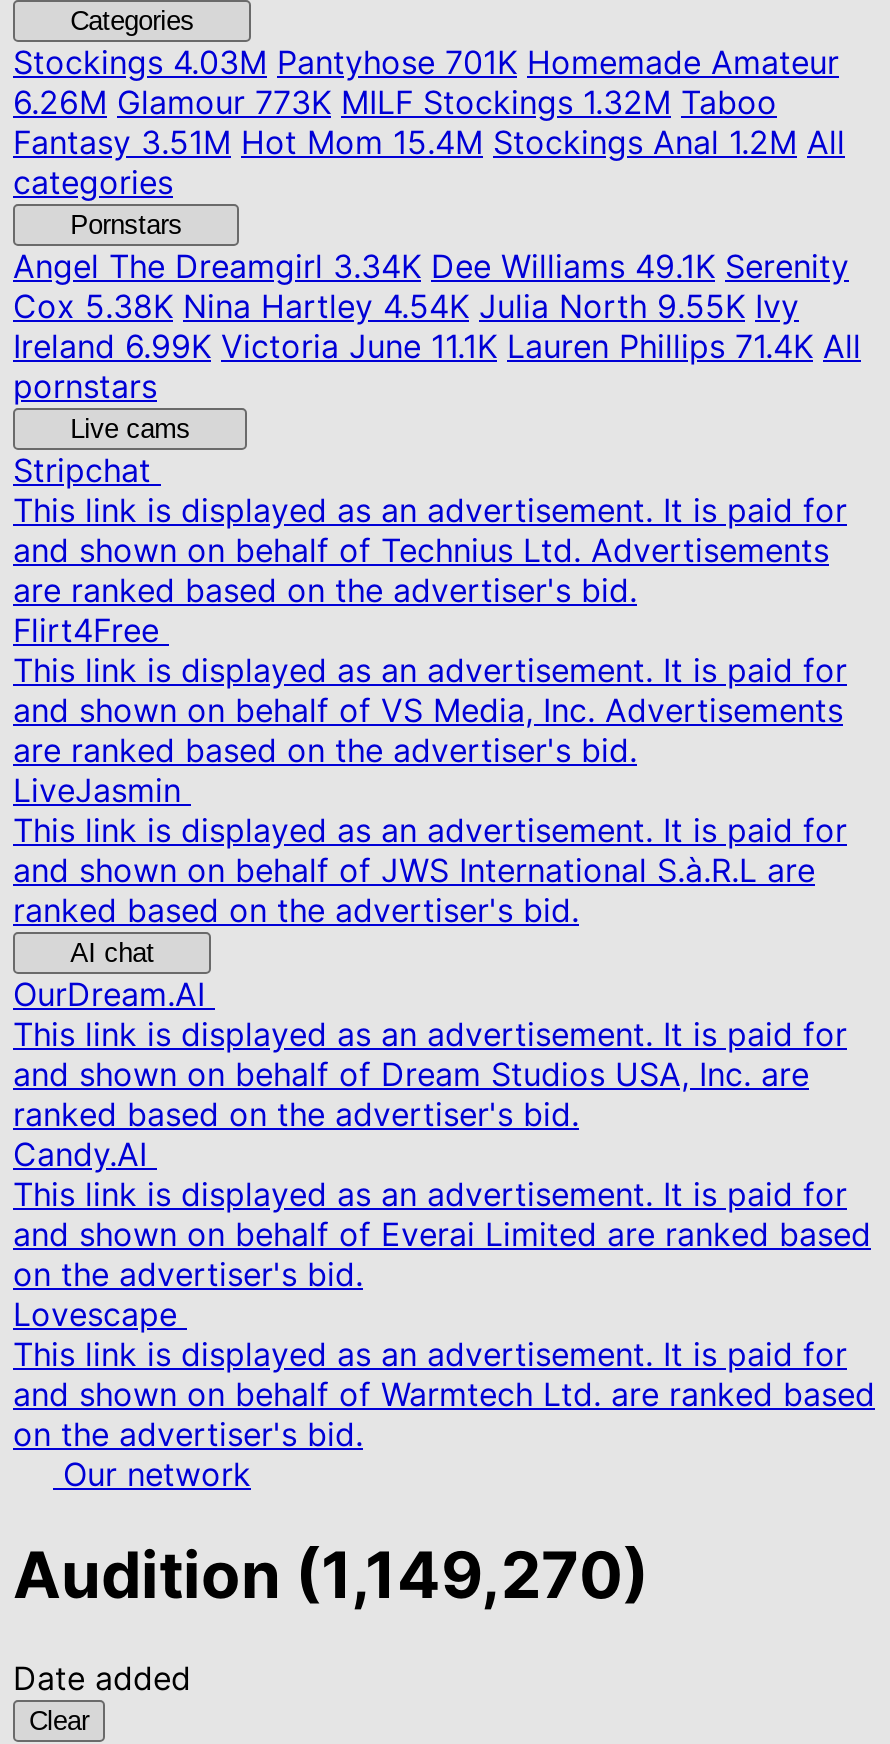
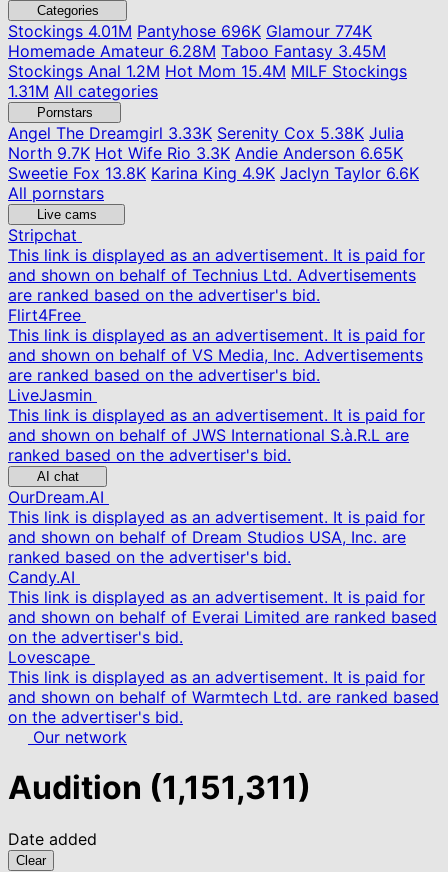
- Stockings4.03M Pantyhose 701K Homemade Amateur
- 6.26M Glamour 773K MILF Stockings 1.32M Taboo
- Fantasy 3.51M Hot Mom 15.4M Stockings Anal 1.2M All
- categories
+ Stockings4.01M Pantyhose 696K Glamour 774K
+ Homemade Amateur 6.28M Taboo Fantasy 3.45M
+ Stockings Anal 1.2M Hot Mom 15.4M MILF Stockings
+ 1.31M All categories

- Angel The Dreamgirl 3.34K Dee Williams 49.1K Serenity
- Cox 5.38K Nina Hartley 4.54K Julia North 9.55K Ivy
- Ireland 6.99K Victoria June 11.1K Lauren Phillips 71.4K All
- pornstars
+ Angel The Dreamgirl 3.33K Serenity Cox 5.38K Julia
+ North 9.7K Hot Wife Rio 3.3K Andie Anderson 6.65K
+ Sweetie Fox 13.8K Karina King 4.9K Jaclyn Taylor 6.6K
+ All pornstars

- Audition (1,149,270)
+ Audition (1,151,311)
